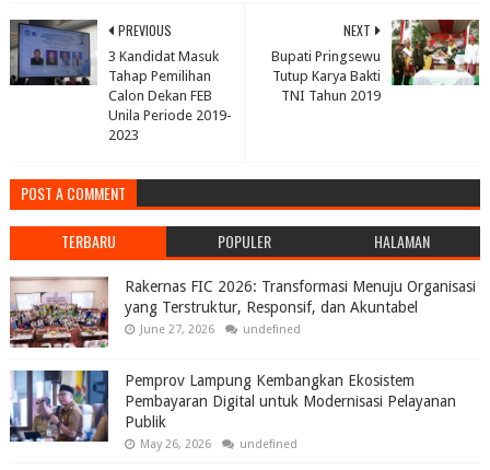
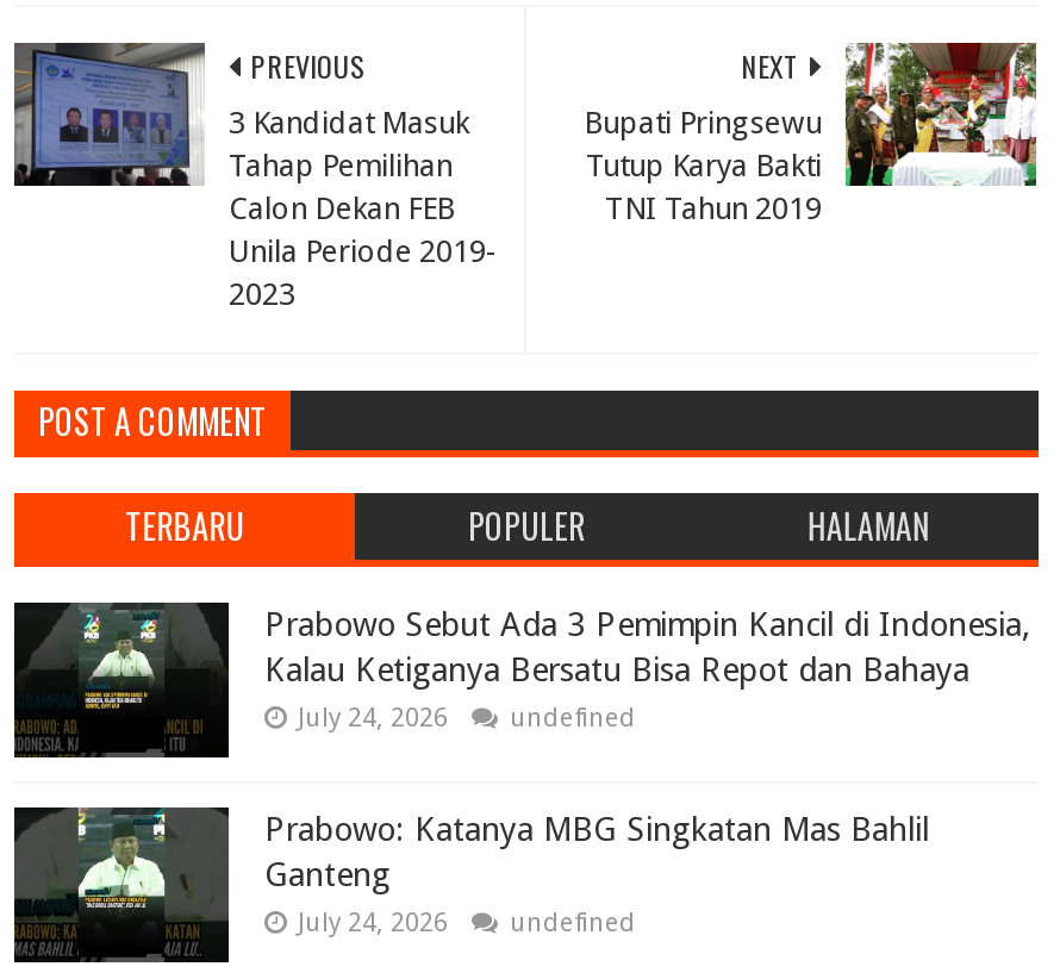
- [image]
- Rakernas FIC 2026: Transformasi Menuju Organisasi
- yang Terstruktur, Responsif, dan Akuntabel
- June 27, 2026
+ [image]
+ Prabowo Sebut Ada 3 Pemimpin Kancil di Indonesia,
+ Kalau Ketiganya Bersatu Bisa Repot dan Bahaya
+ July 24, 2026

- [image]
- Pemprov Lampung Kembangkan Ekosistem
- Pembayaran Digital untuk Modernisasi Pelayanan
- Publik
- May 26, 2026
+ [image]
+ Prabowo: Katanya MBG Singkatan Mas Bahlil
+ Ganteng
+ July 24, 2026
